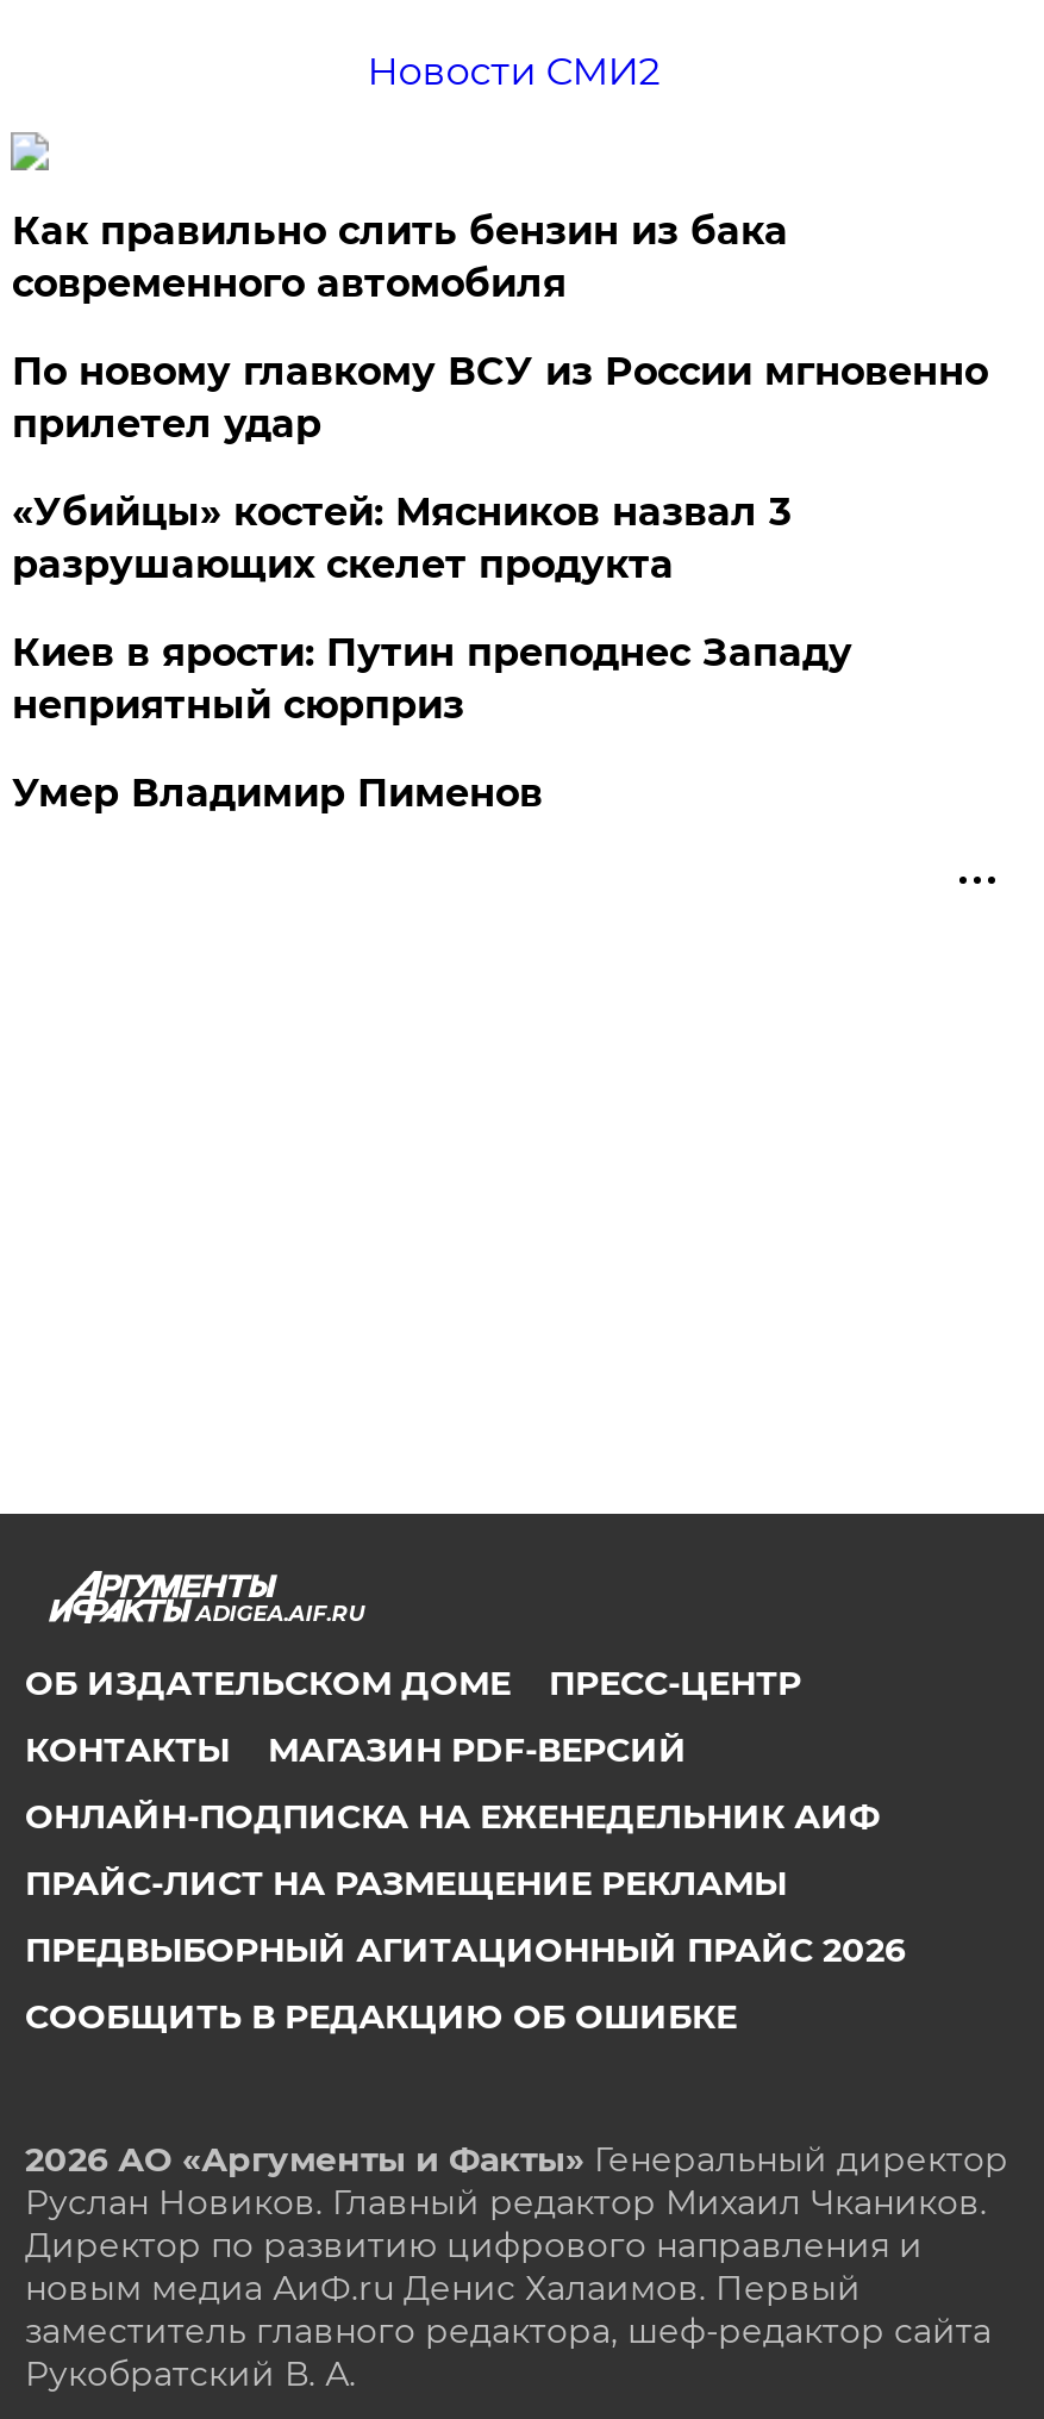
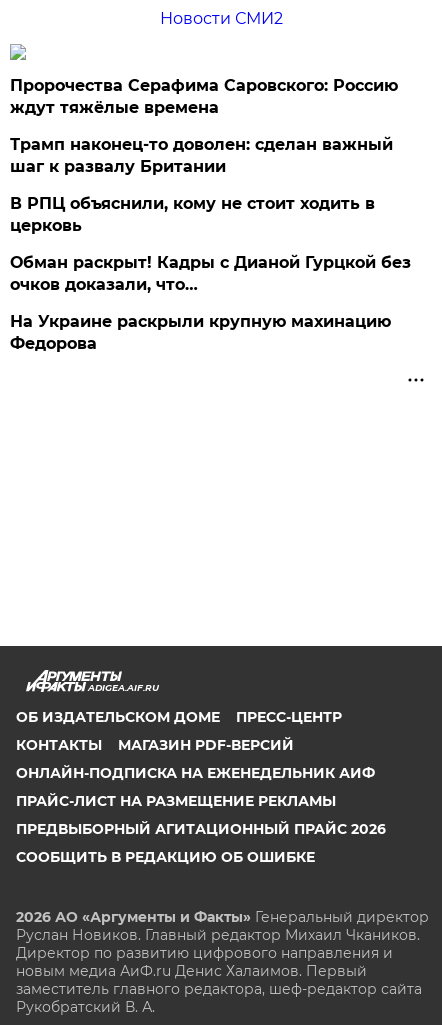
- Как правильно слить бензин из бака
- современного автомобиля
+ Пророчества Серафима Саровского: Россию
+ ждут тяжёлые времена

- По новому главкому ВСУ из России мгновенно
- прилетел удар
+ Трамп наконец-то доволен: сделан важный
+ шаг к развалу Британии

- «Убийцы» костей: Мясников назвал 3
- разрушающих скелет продукта
+ В РПЦ объяснили, кому не стоит ходить в
+ церковь

- Киев в ярости: Путин преподнес Западу
- неприятный сюрприз
+ Обман раскрыт! Кадры с Дианой Гурцкой без
+ очков доказали, что…

- Умер Владимир Пименов
+ На Украине раскрыли крупную махинацию
+ Федорова
